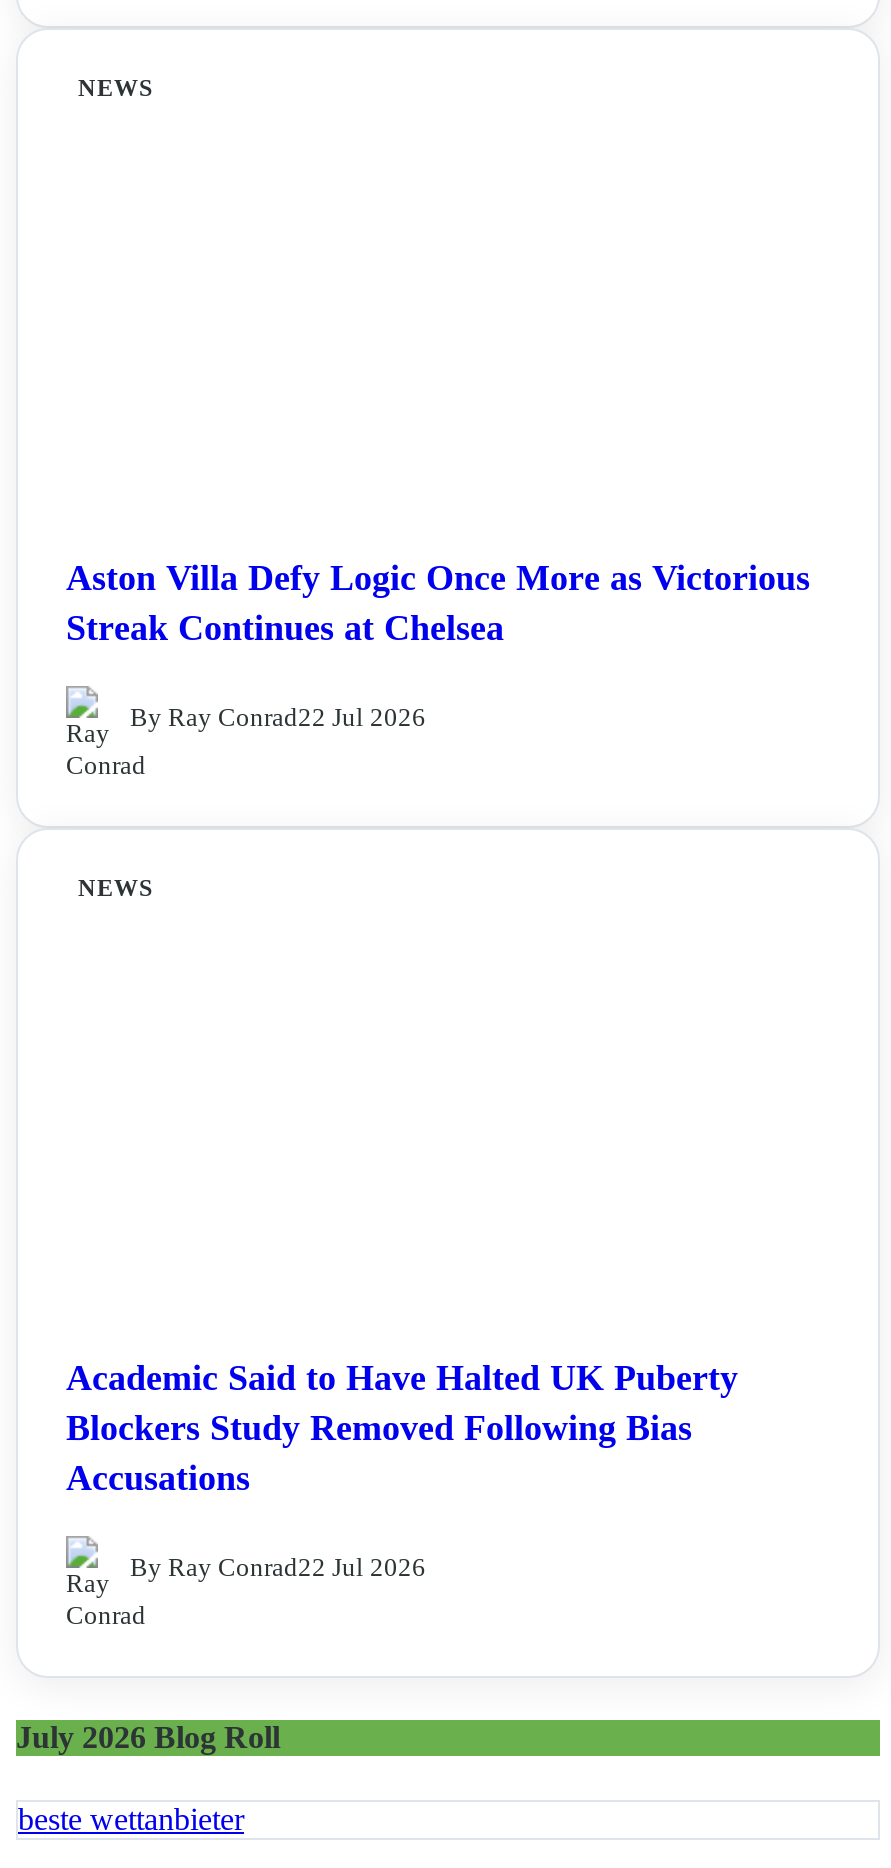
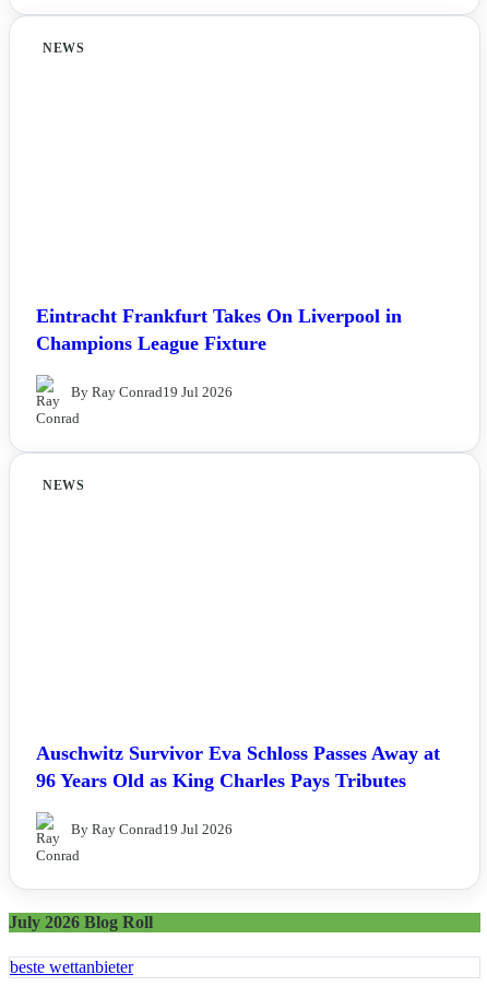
- Aston Villa Defy Logic Once More as Victorious
- Streak Continues at Chelsea
+ Eintracht Frankfurt Takes On Liverpool in
+ Champions League Fixture

- By Ray Conrad22 Jul 2026
+ By Ray Conrad19 Jul 2026

- Academic Said to Have Halted UK Puberty
- Blockers Study Removed Following Bias
- Accusations
+ Auschwitz Survivor Eva Schloss Passes Away at
+ 96 Years Old as King Charles Pays Tributes

- By Ray Conrad22 Jul 2026
+ By Ray Conrad19 Jul 2026
